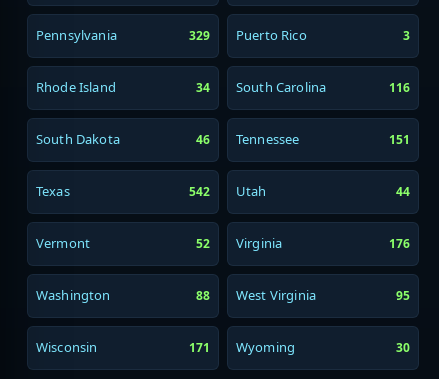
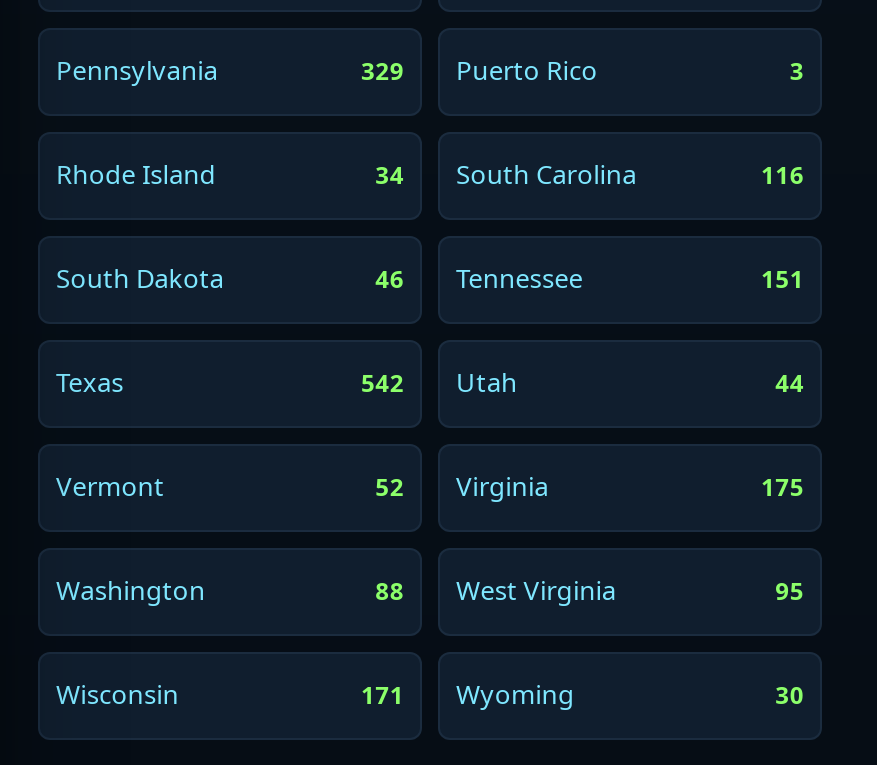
- 176
+ 175
